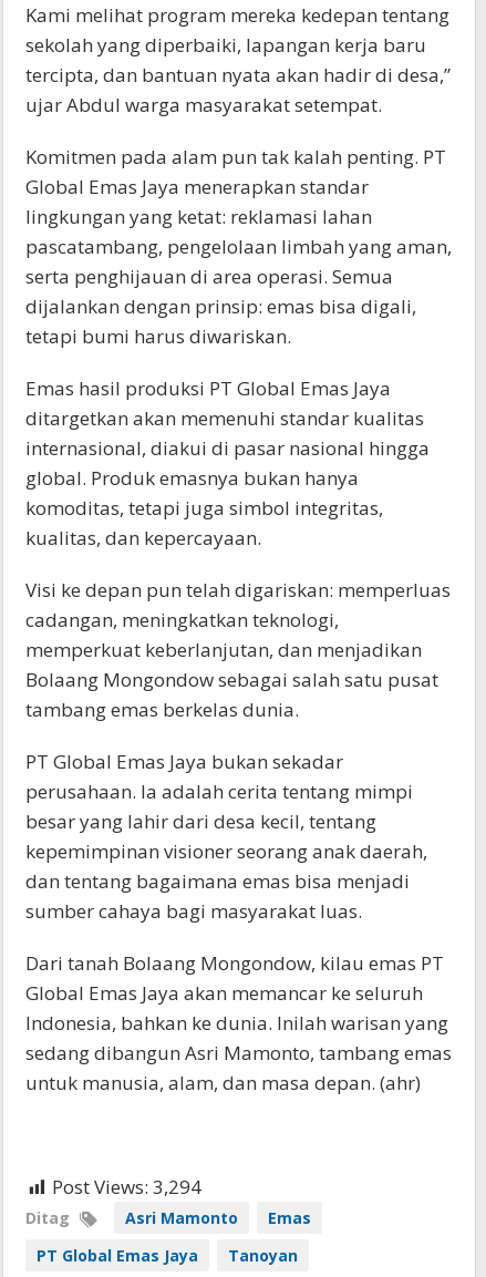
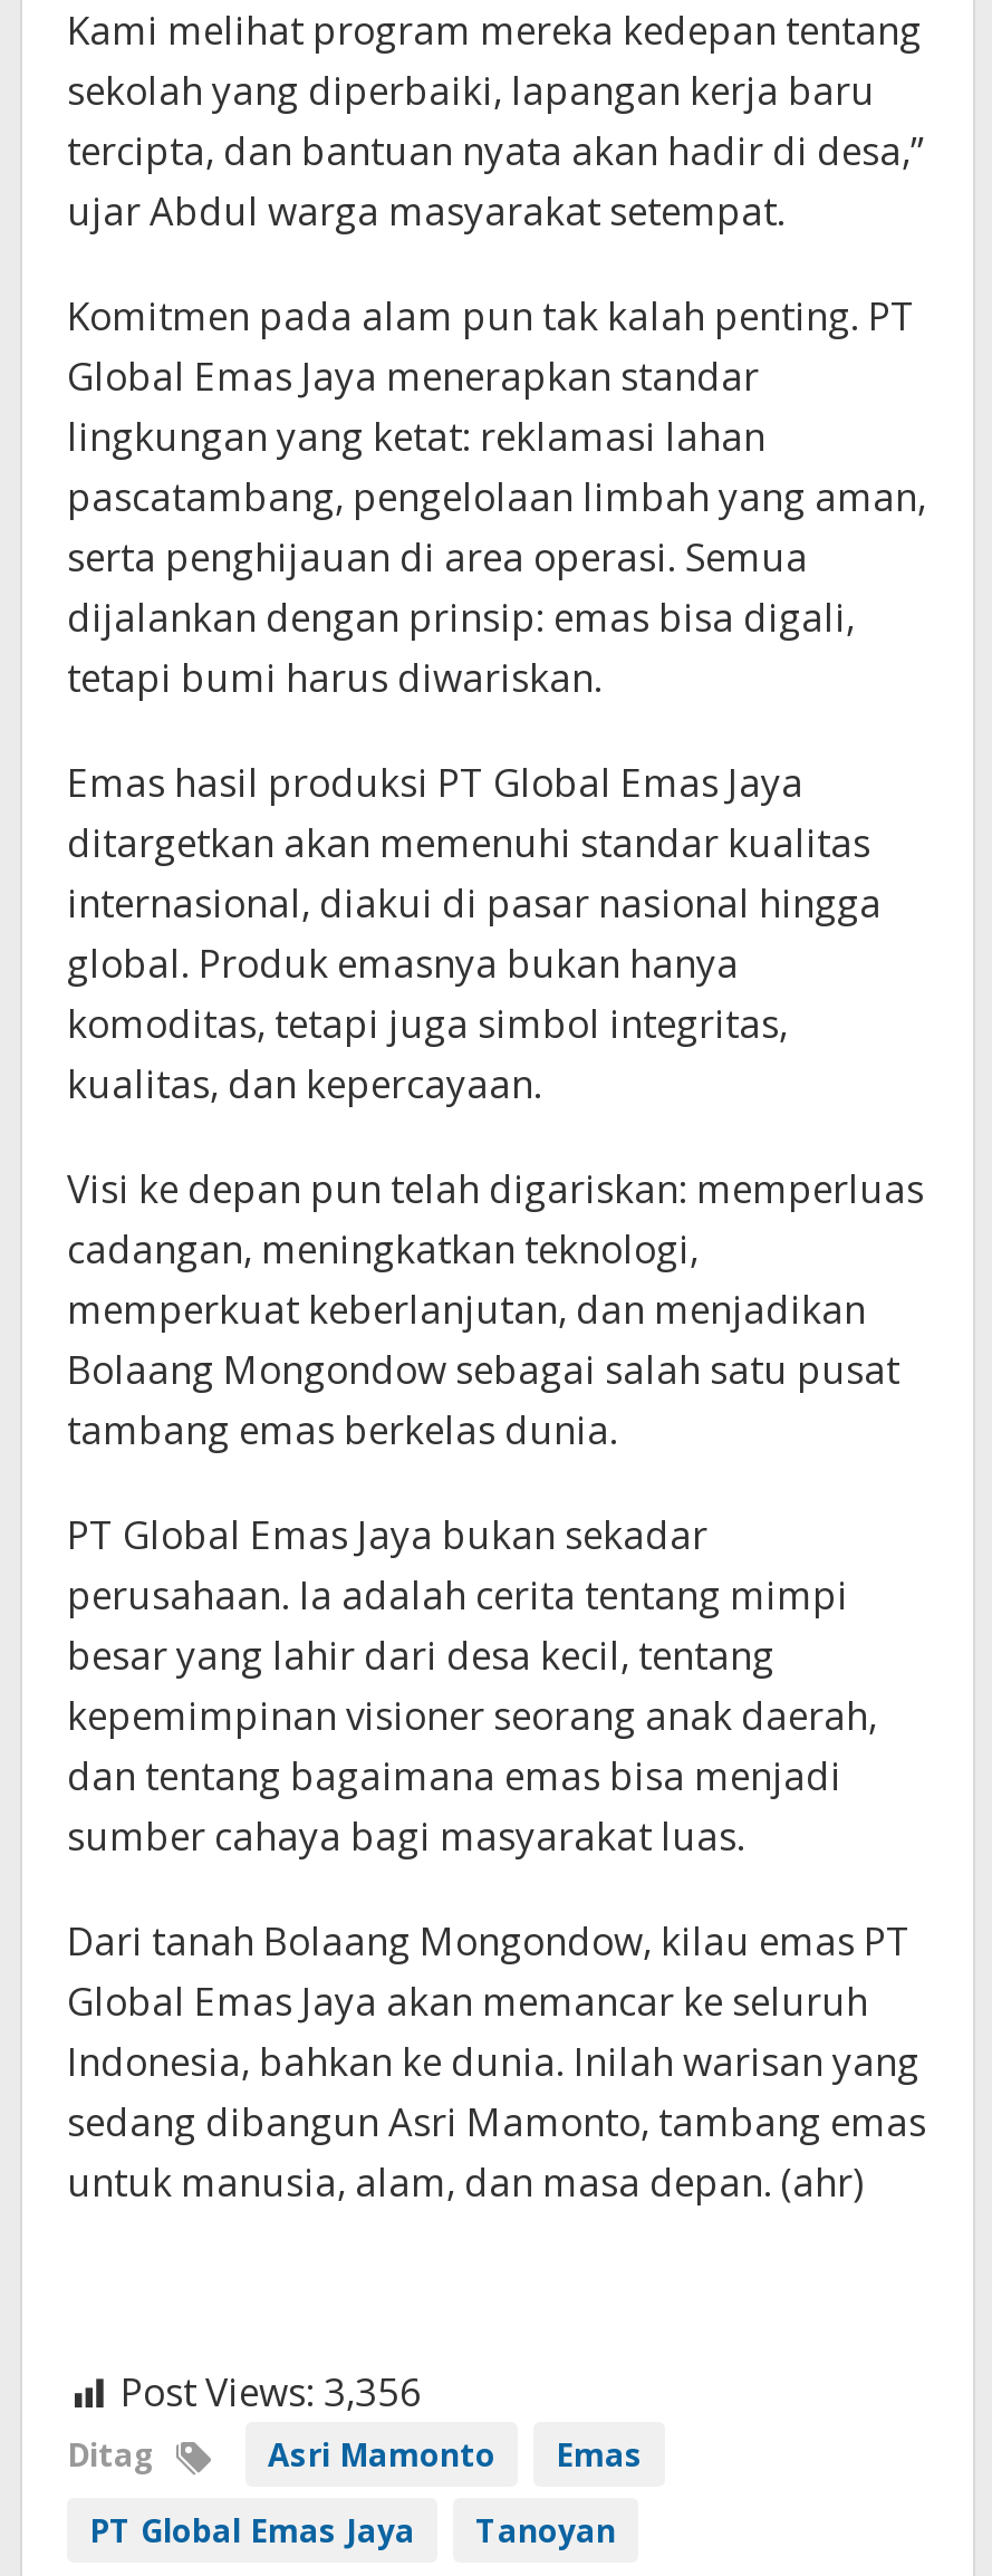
- Post Views: 3,294
+ Post Views: 3,356
